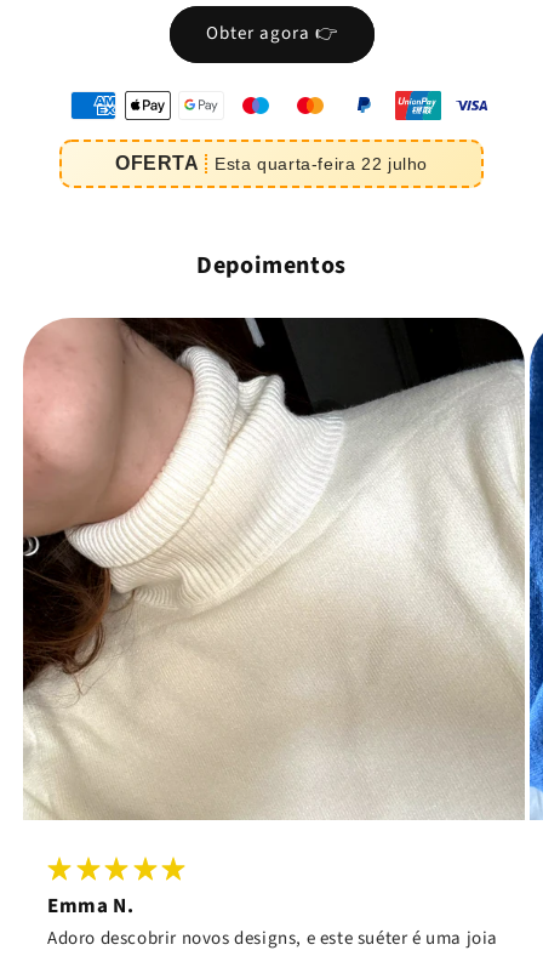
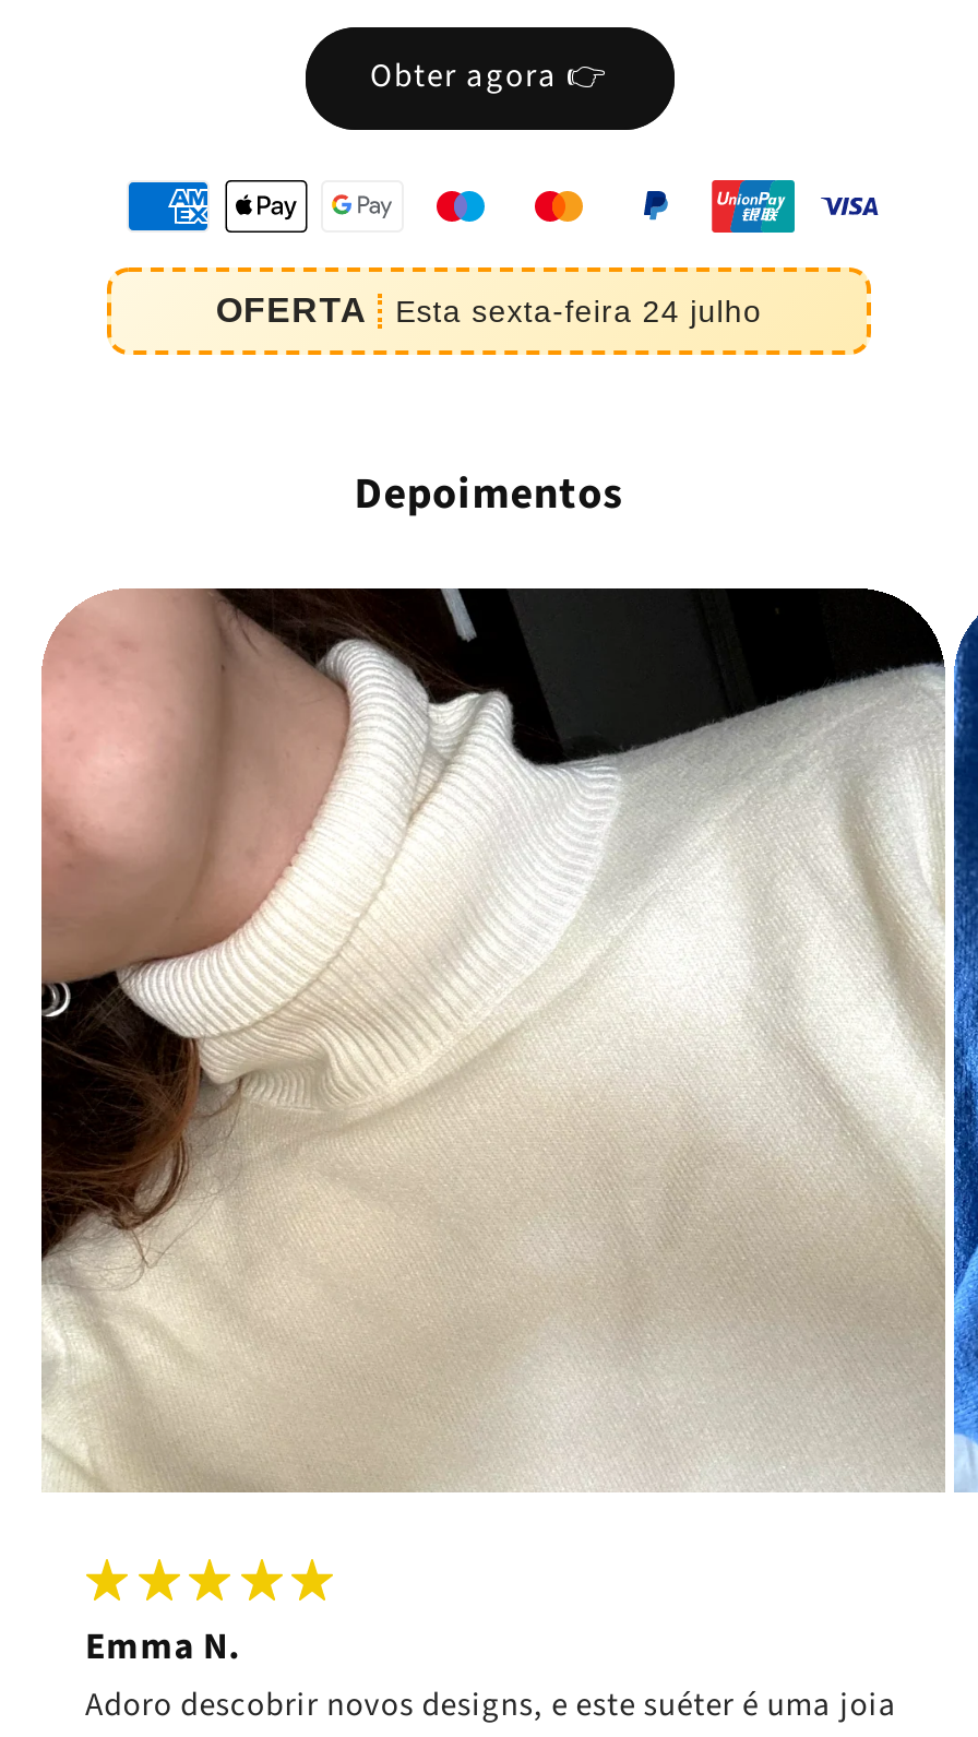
- Esta quarta-feira 22 julho
+ Esta sexta-feira 24 julho
